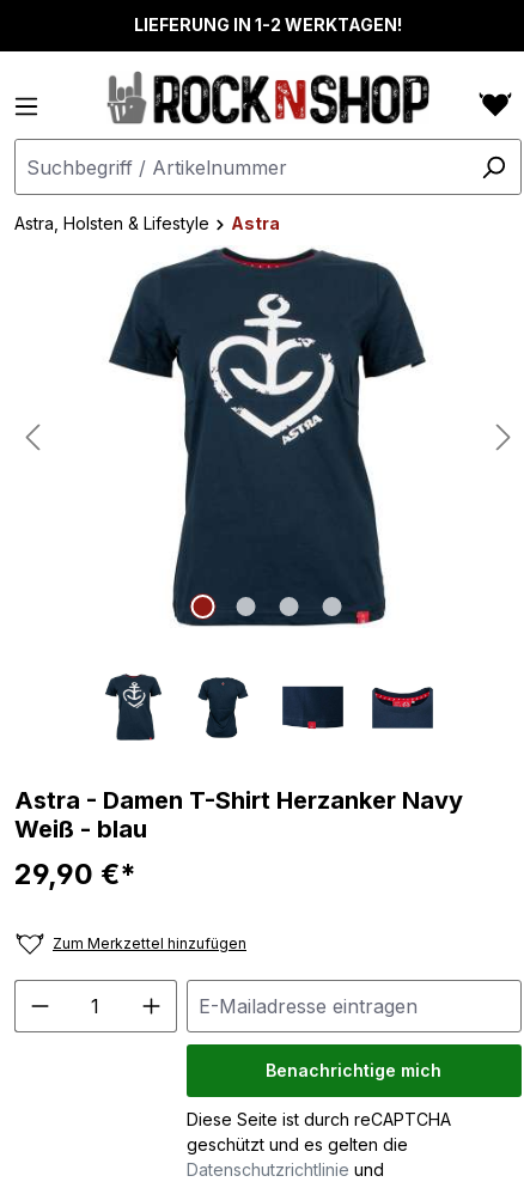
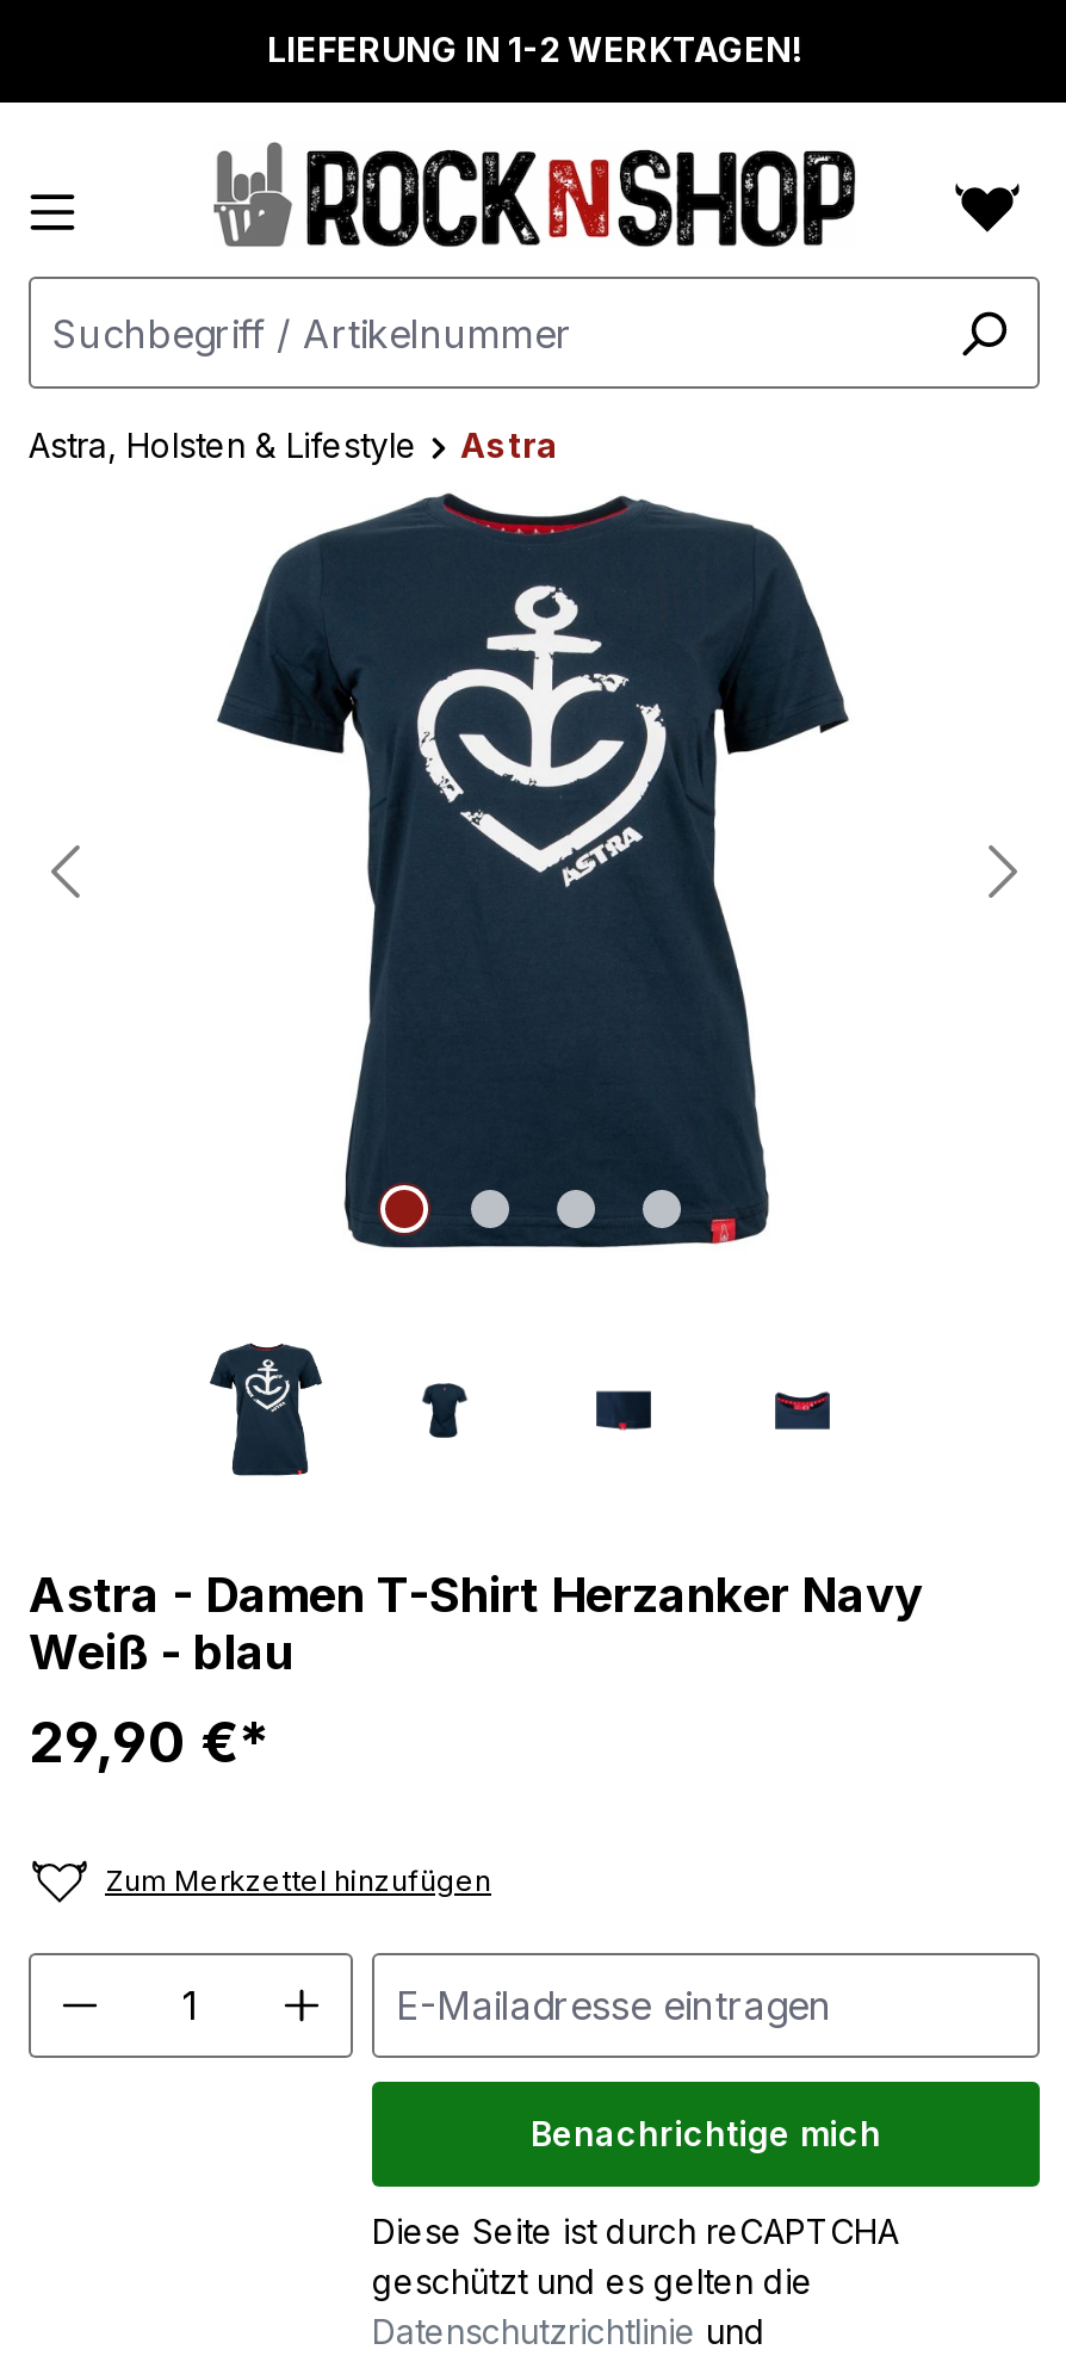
- [image]
+ [image]

- [image]
+ [image]

- [image]
+ [image]
